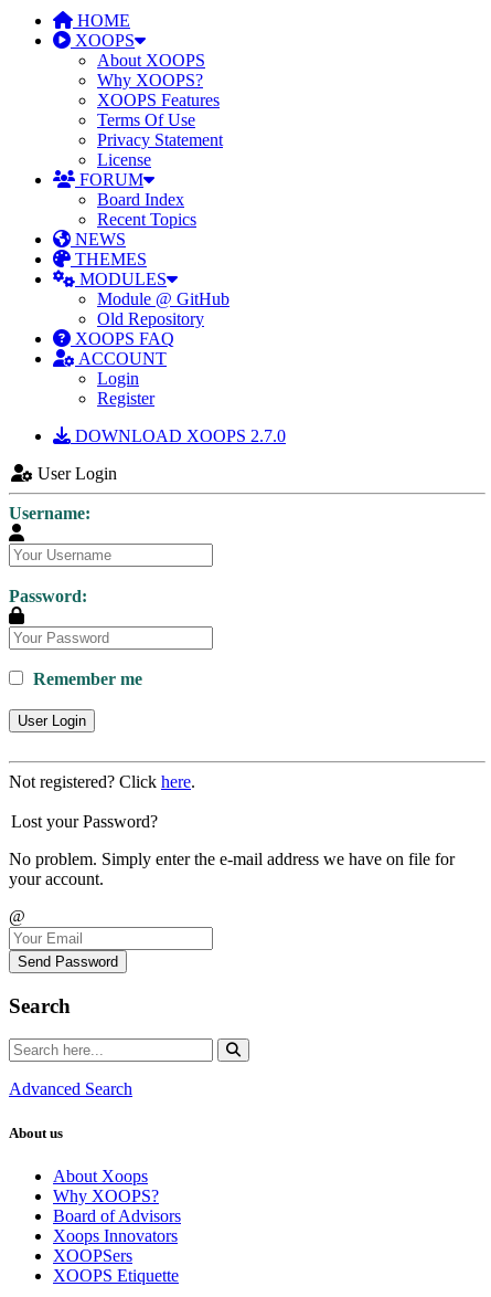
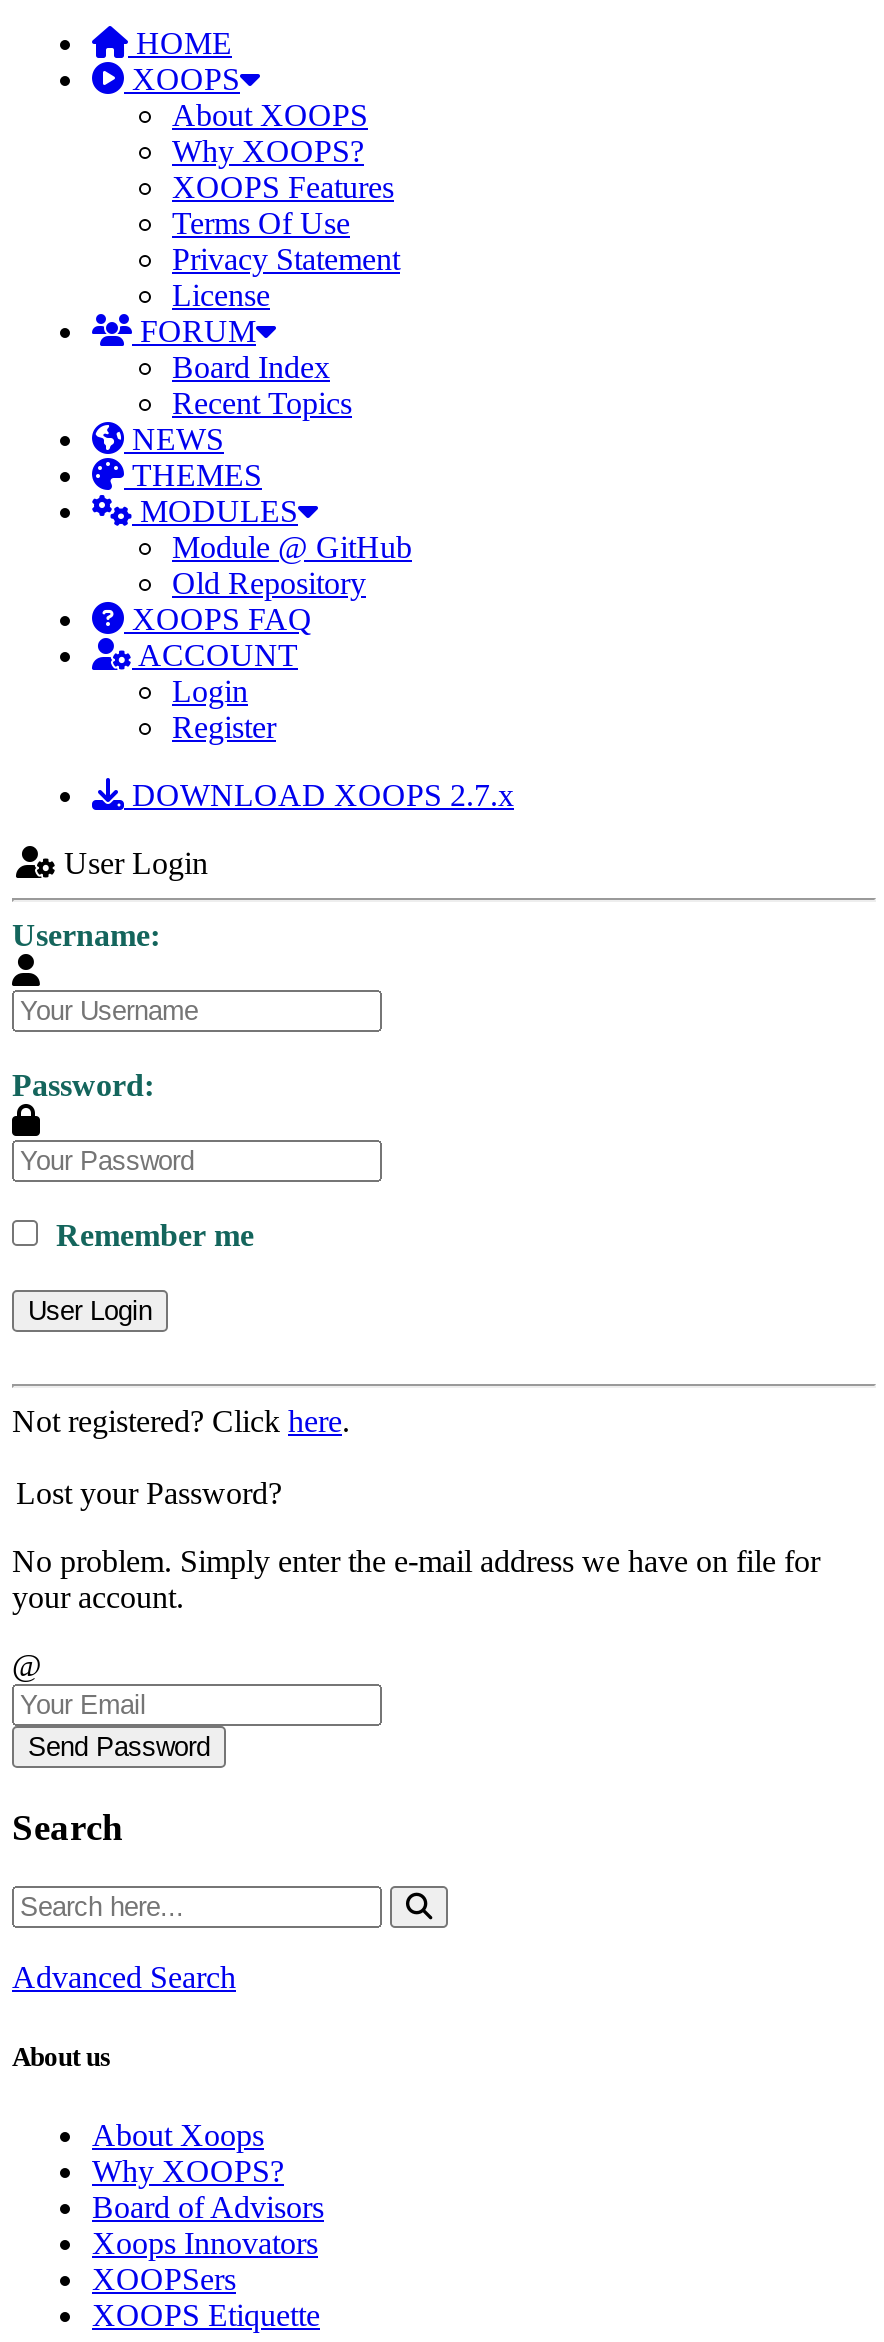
- DOWNLOAD XOOPS 2.7.0
+ DOWNLOAD XOOPS 2.7.x
